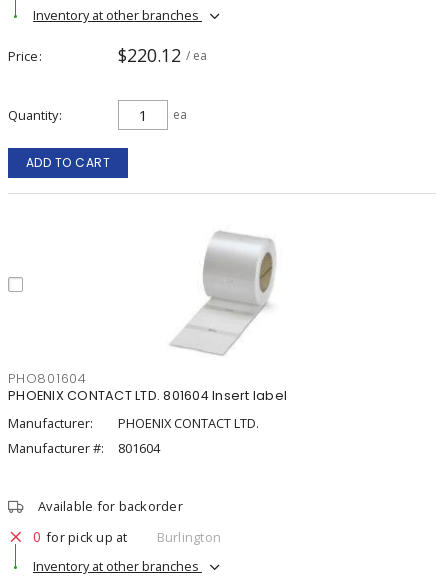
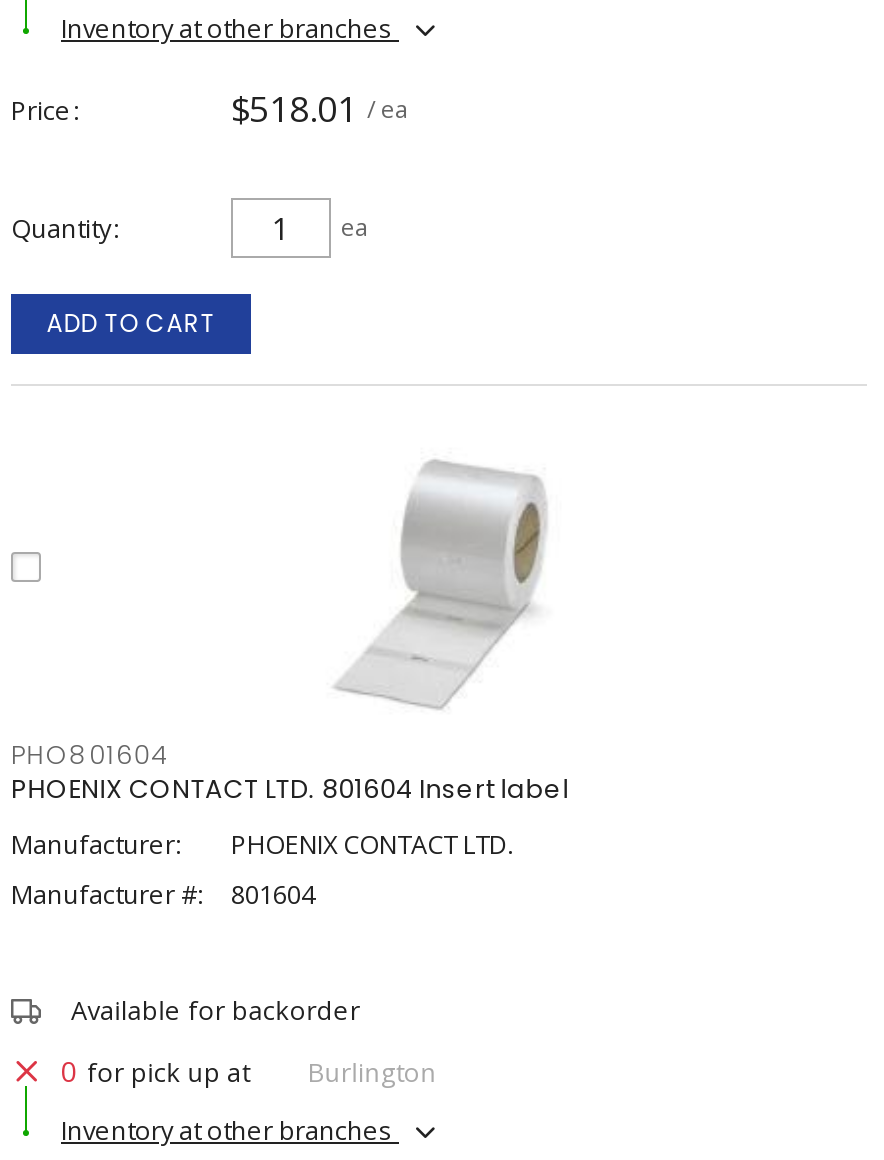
- $220.12 / ea
+ $518.01 / ea
